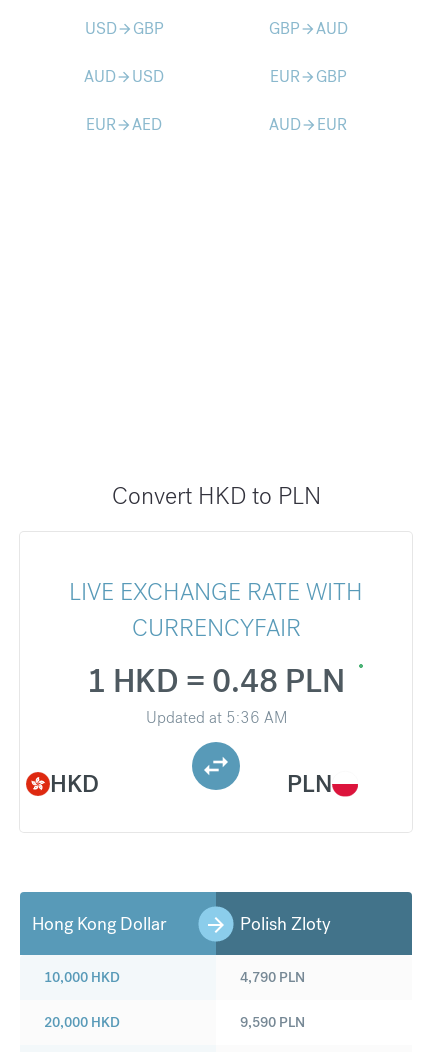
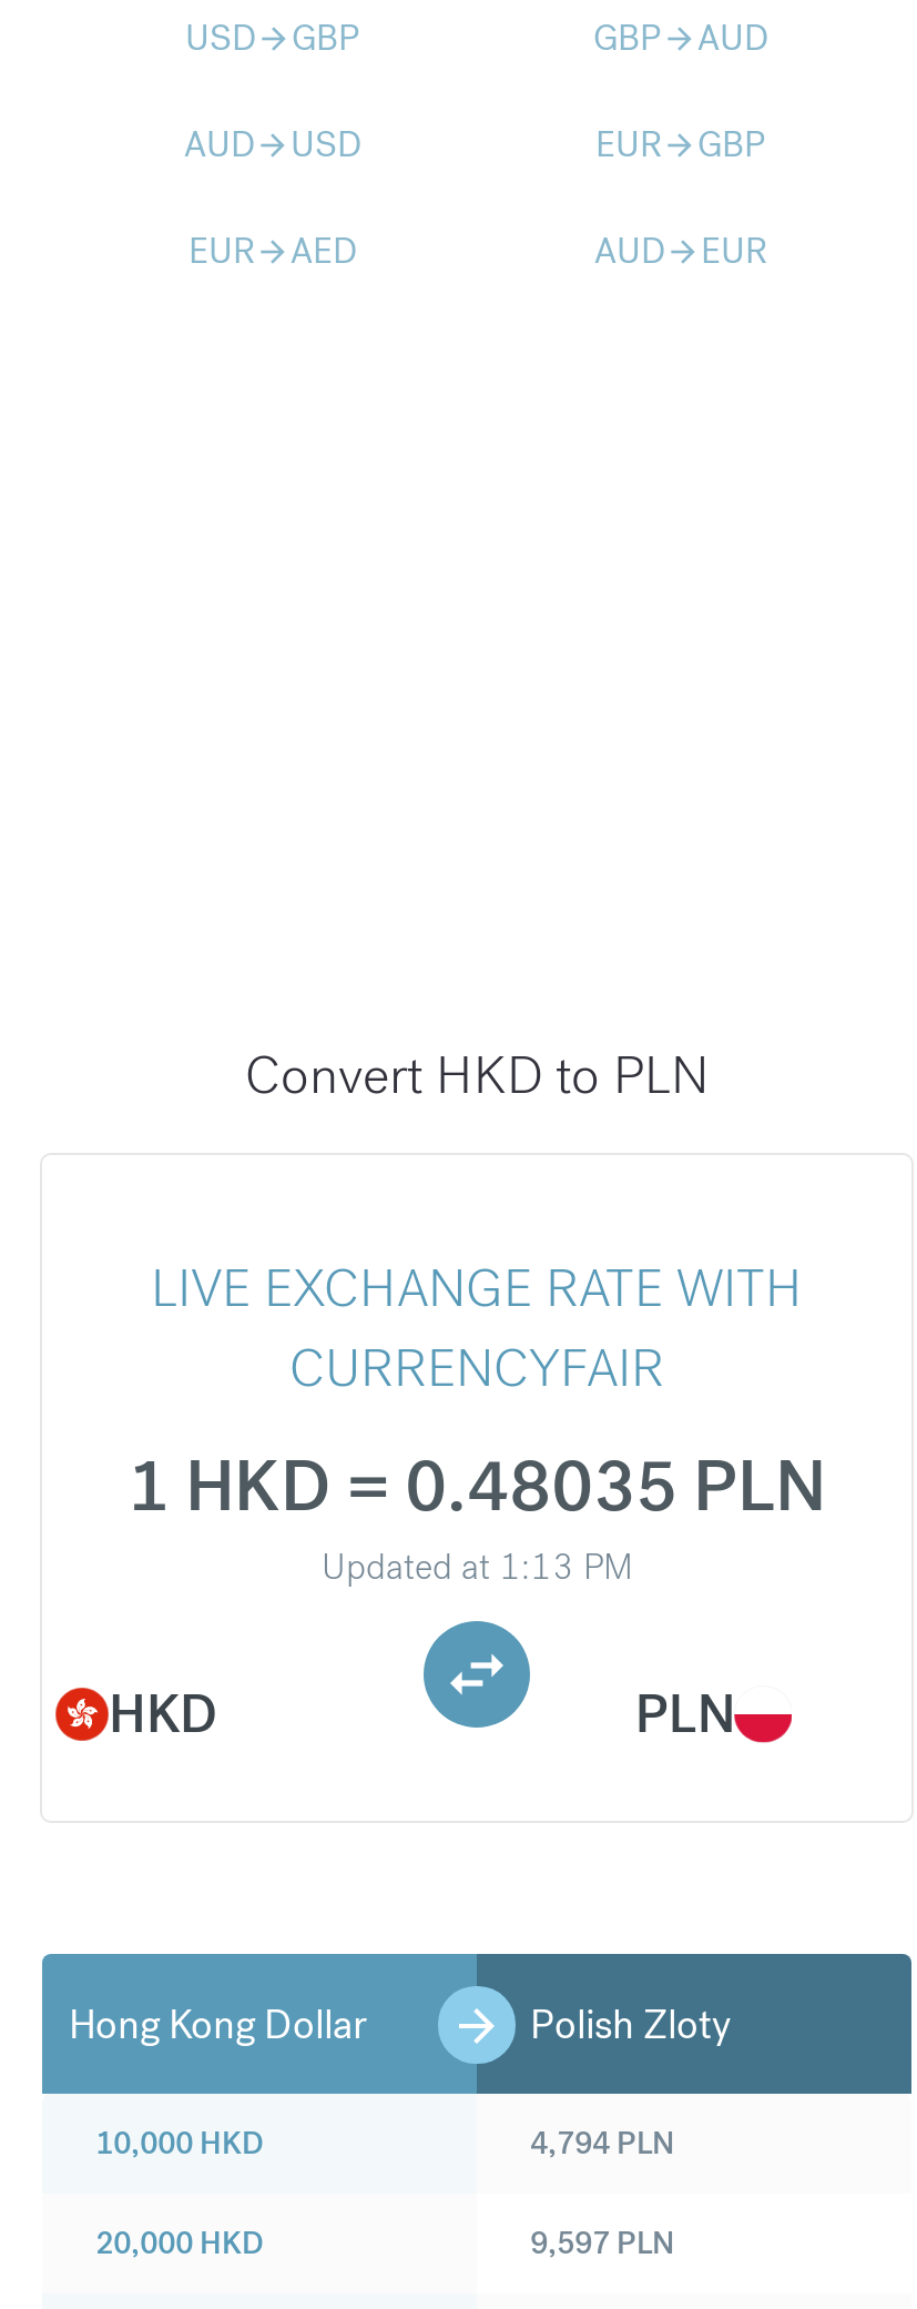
- 1 HKD = 0.48 PLN
+ 1 HKD = 0.48035 PLN

- Updated at 5:36 AM
+ Updated at 1:13 PM

- 4,790 PLN
+ 4,794 PLN

- 9,590 PLN
+ 9,597 PLN
